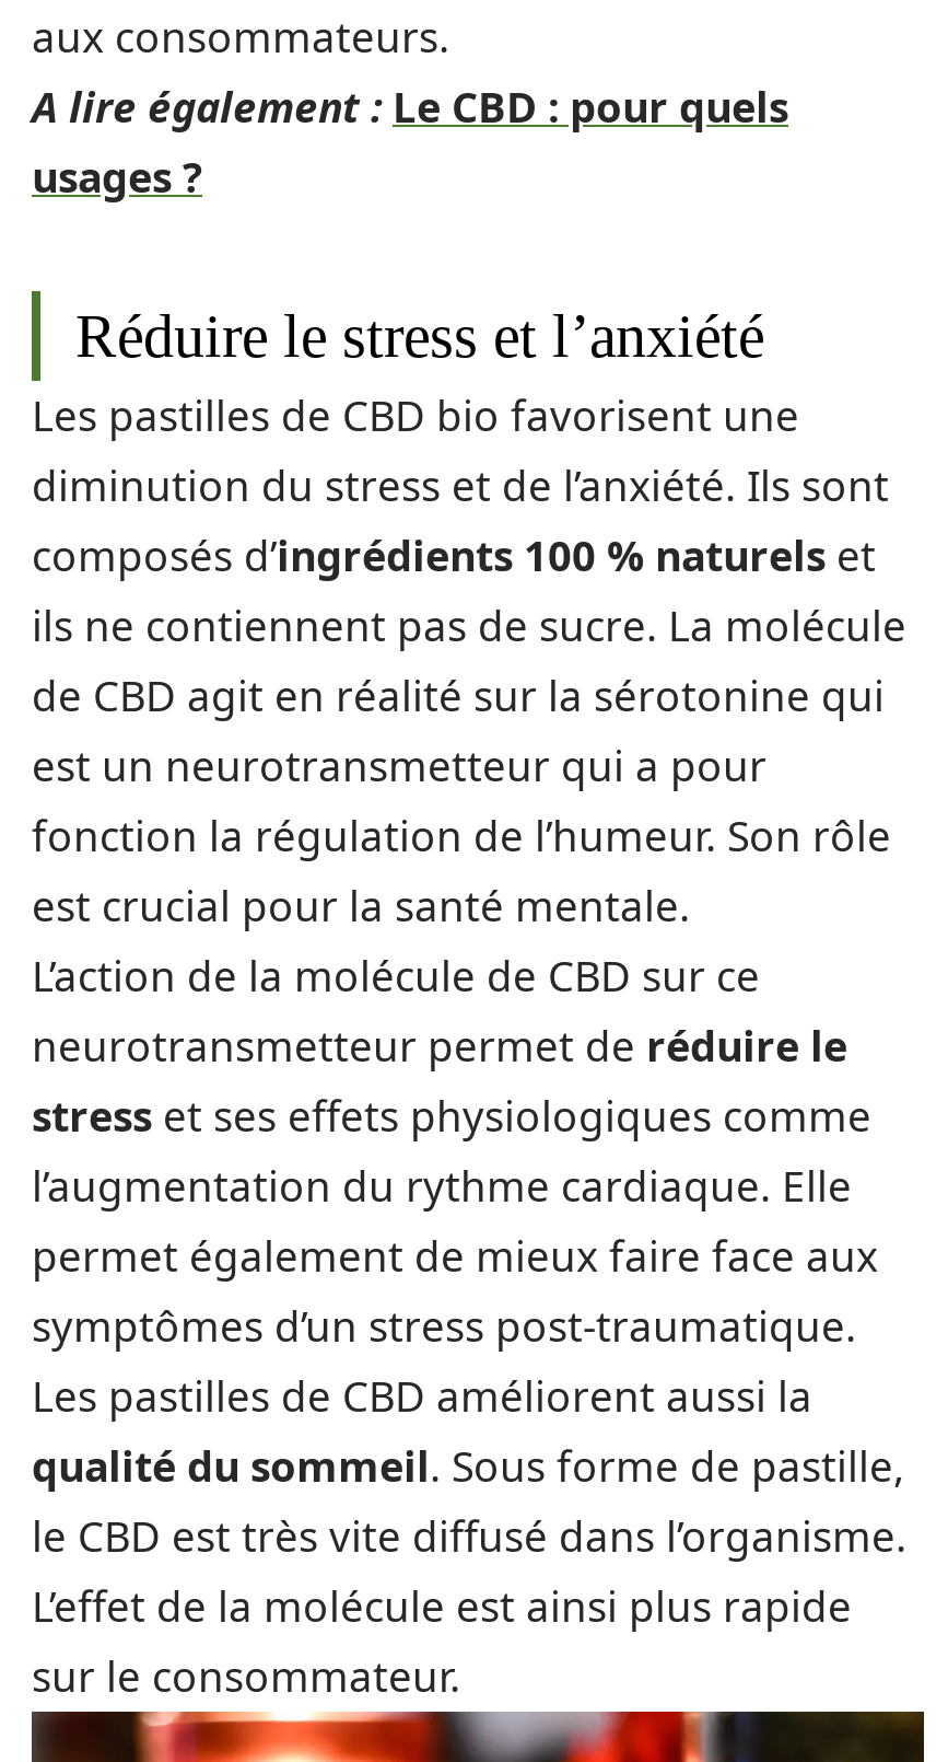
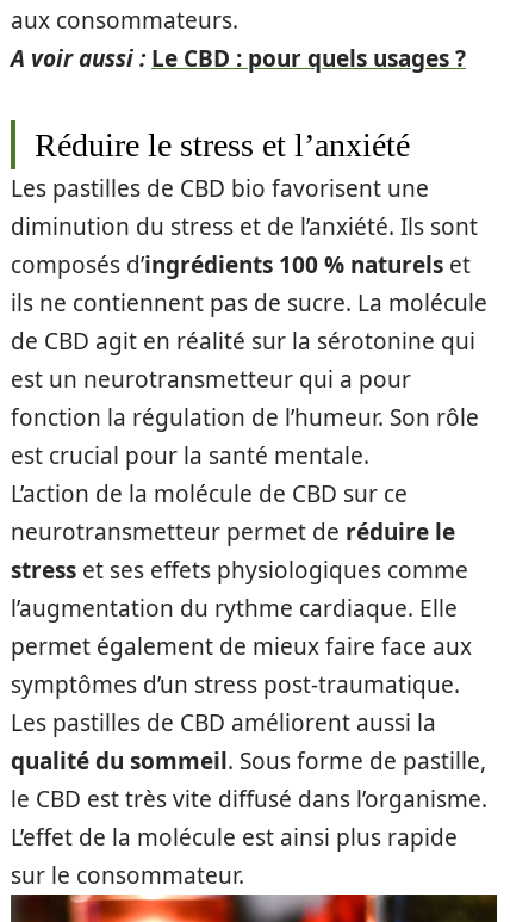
- A lire également : Le CBD : pour quels
- usages ?
+ A voir aussi : Le CBD : pour quels usages ?
